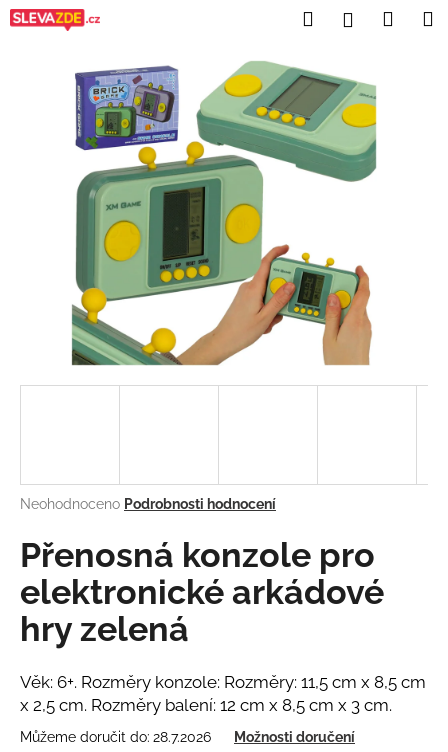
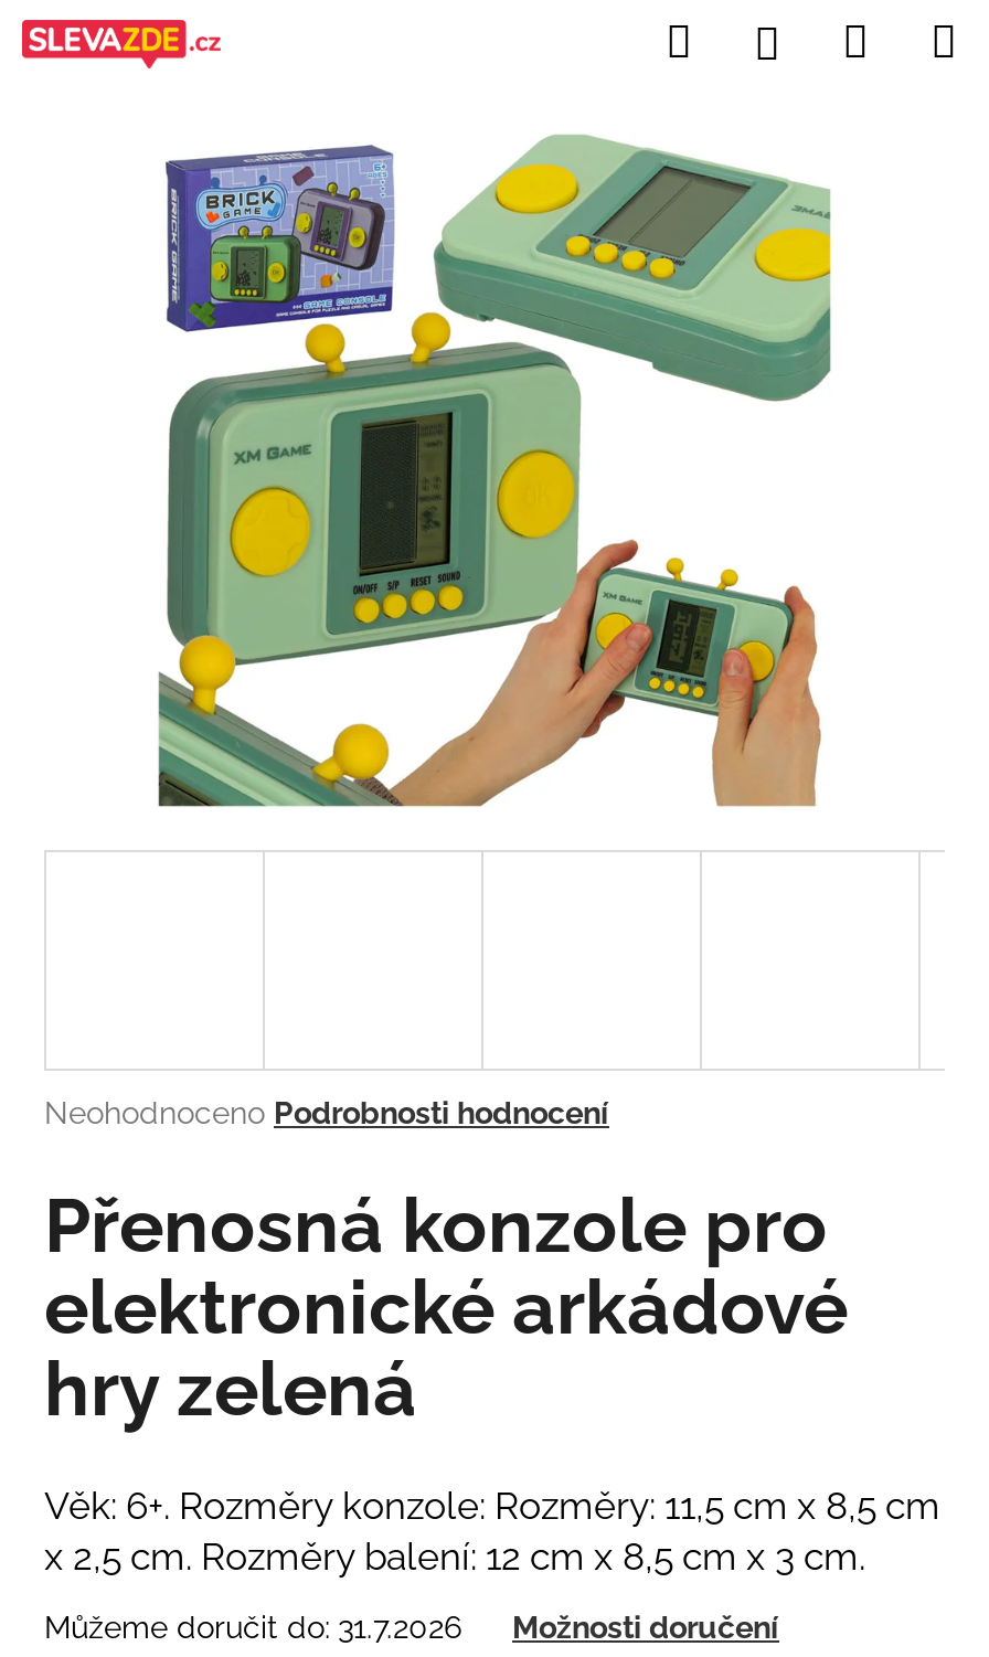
- Můžeme doručit do: 28.7.2026
+ Můžeme doručit do: 31.7.2026
